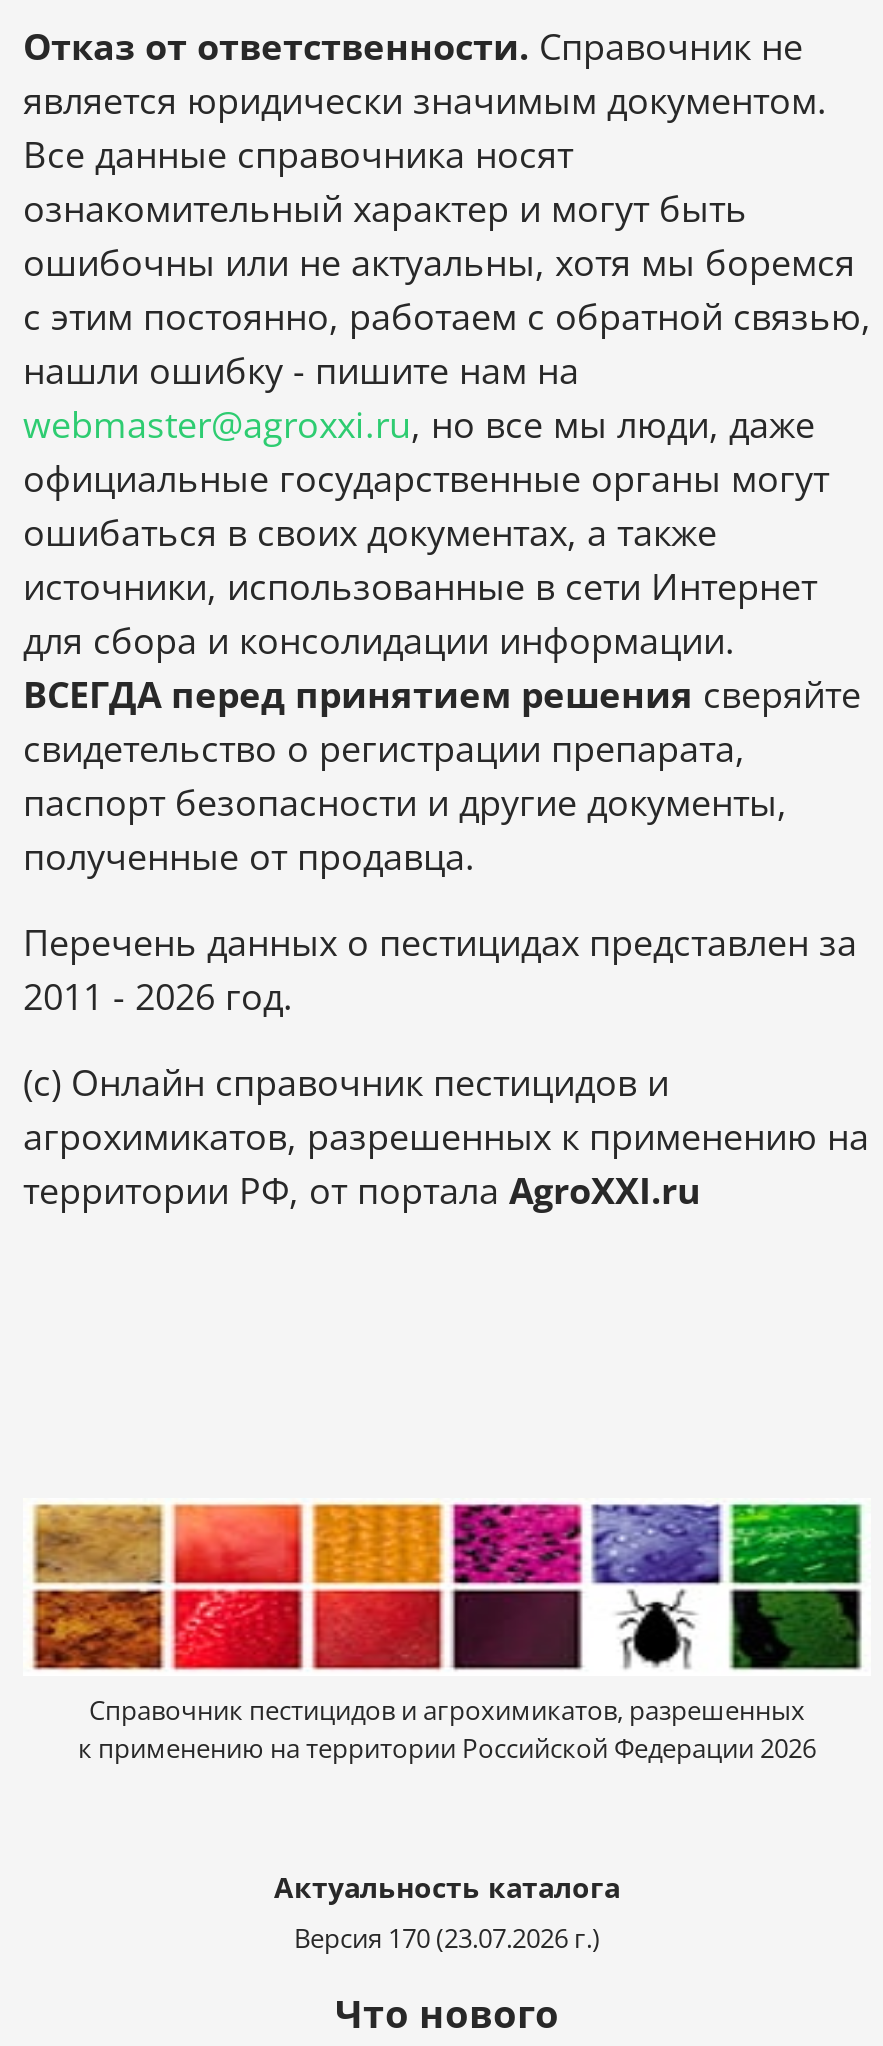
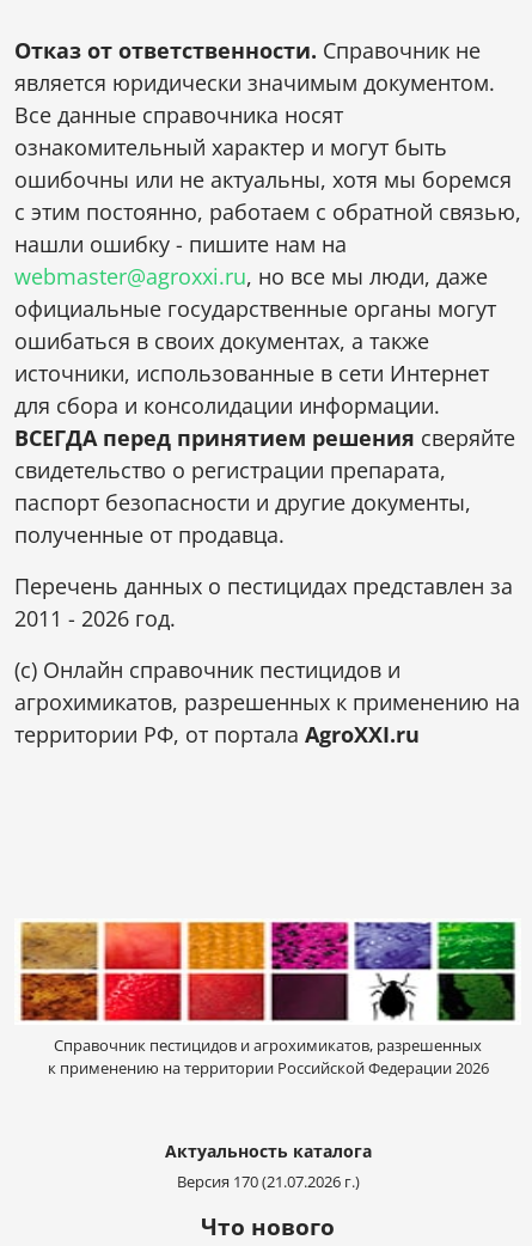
- Версия 170 (23.07.2026 г.)
+ Версия 170 (21.07.2026 г.)
